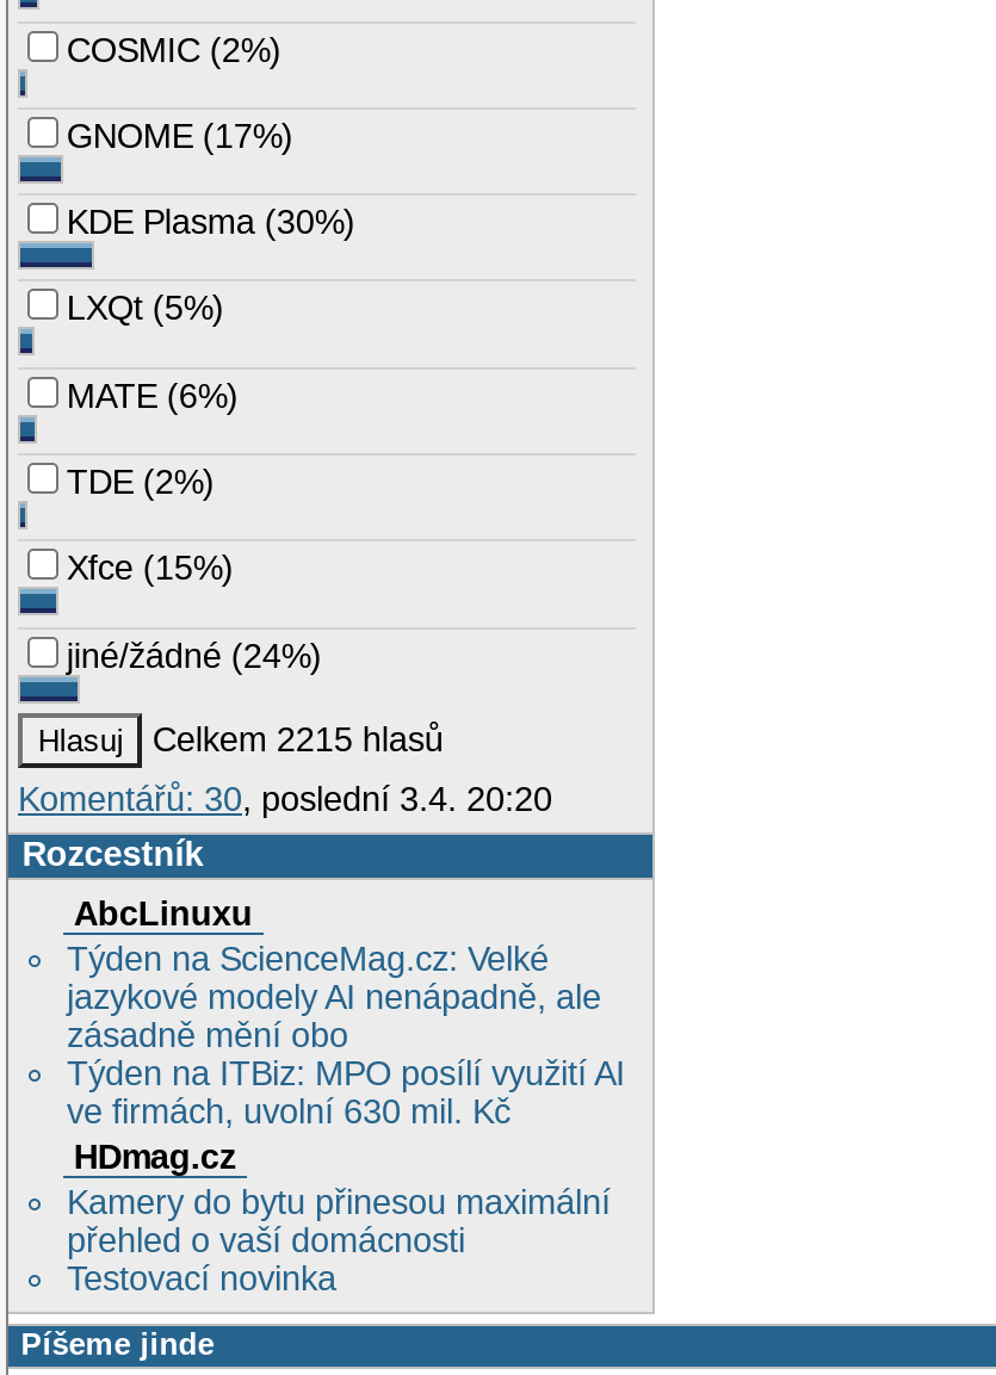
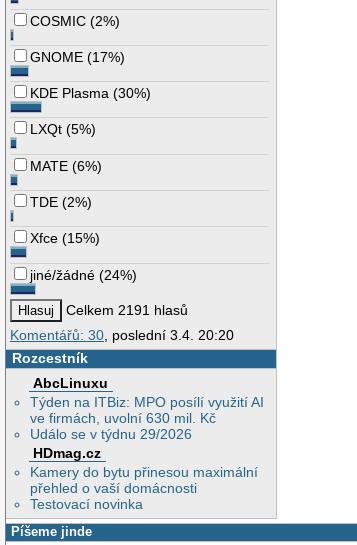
- Celkem 2215 hlasů
+ Celkem 2191 hlasů

- Týden na ScienceMag.cz: Velké
- jazykové modely AI nenápadně, ale
- zásadně mění obo

moved up: Týden na ITBiz: MPO posílí využití AI | ve firmách, uvolní 630 mil. Kč

+ Událo se v týdnu 29/2026
